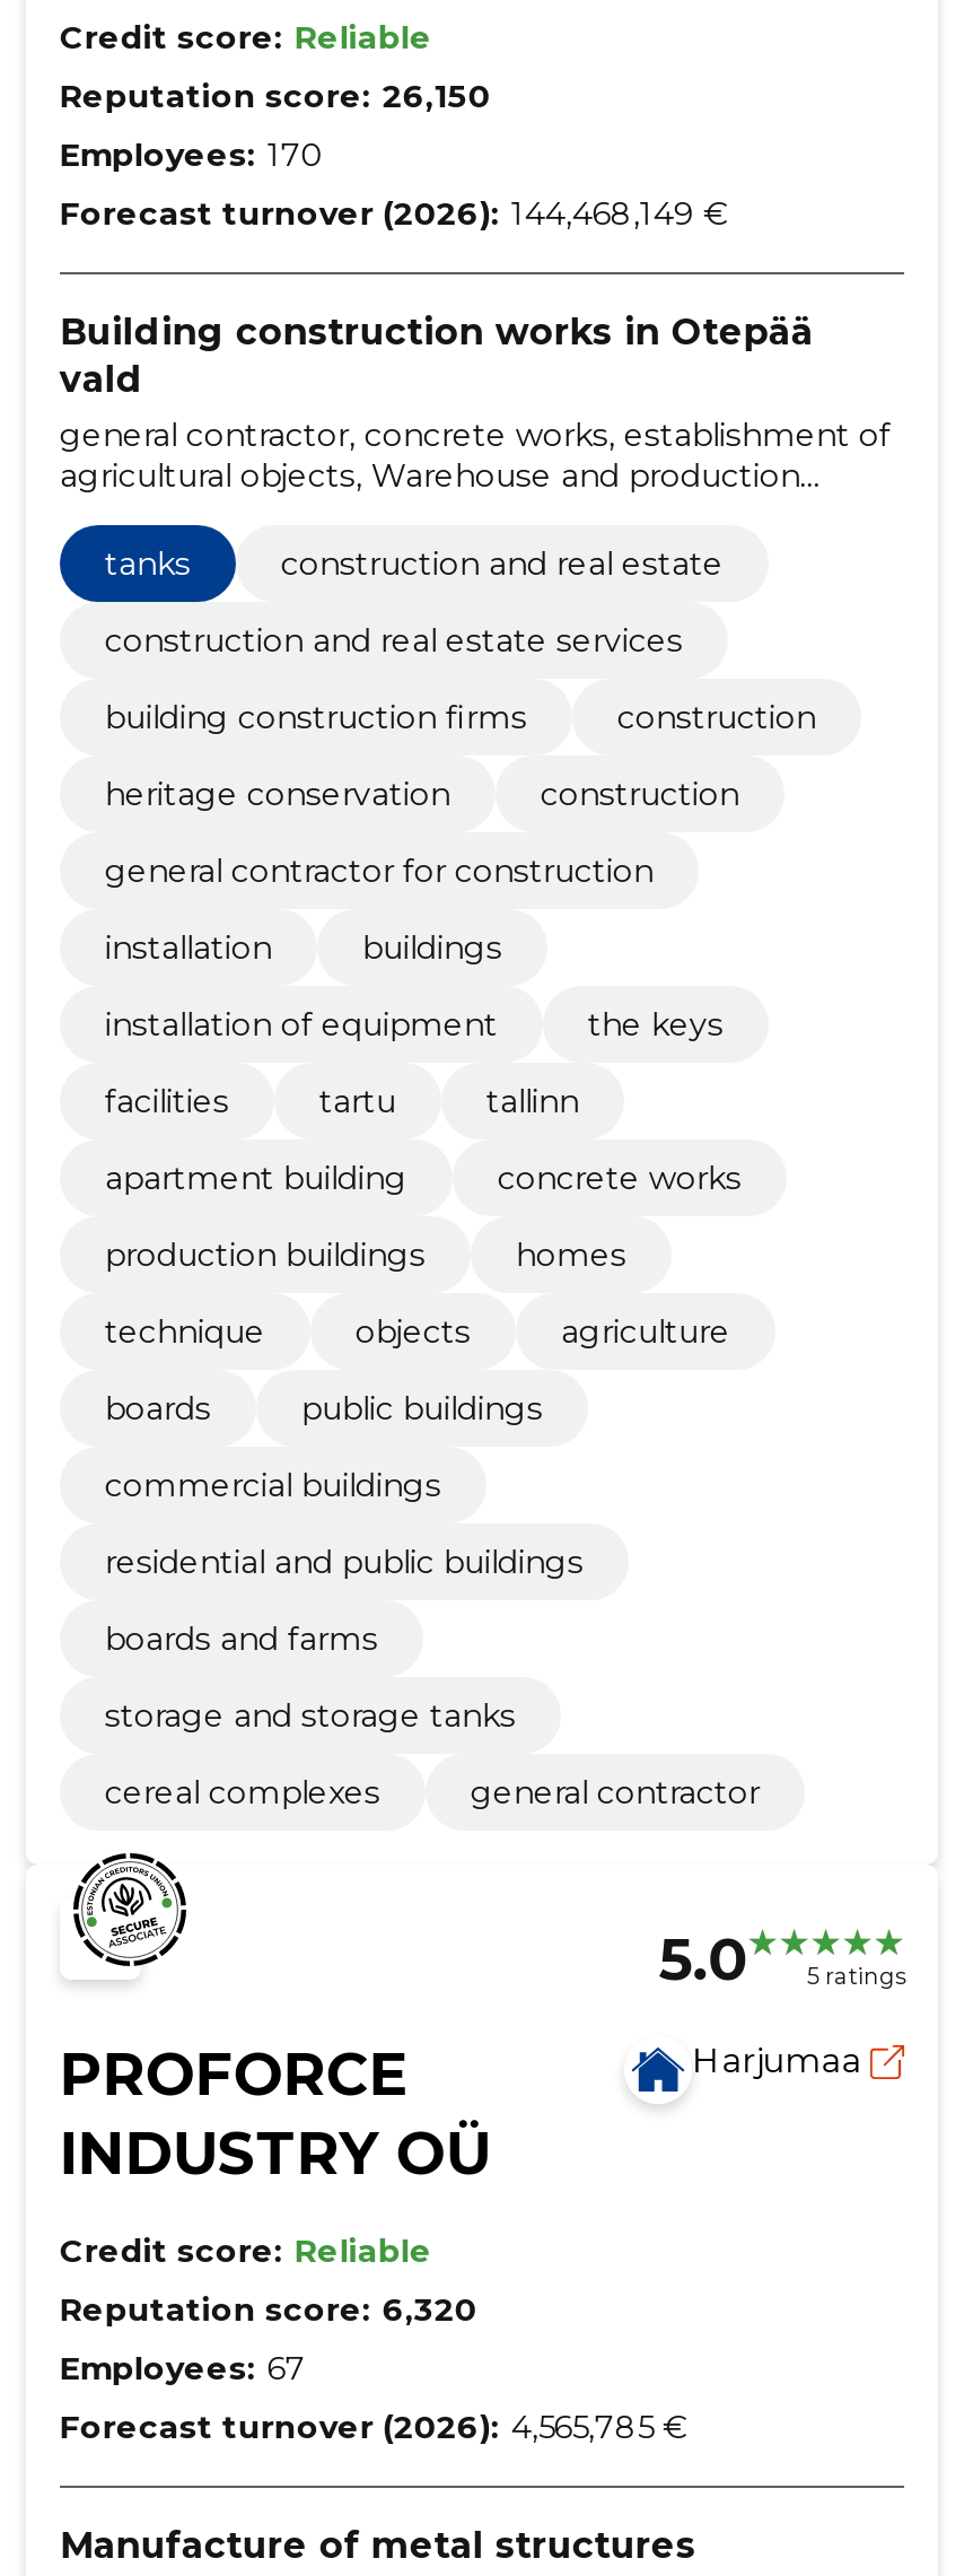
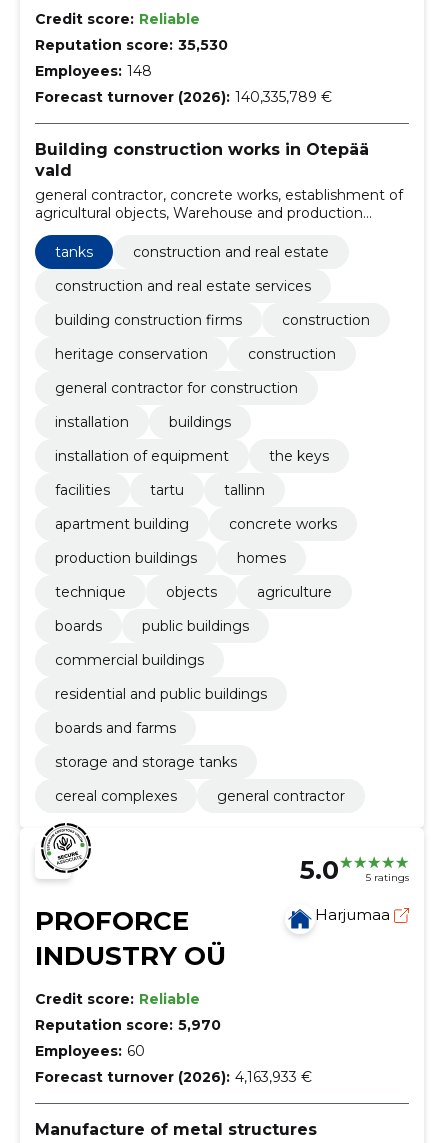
- Reputation score: 26,150
+ Reputation score: 35,530

- Employees: 170
+ Employees: 148

- Forecast turnover (2026): 144,468,149 €
+ Forecast turnover (2026): 140,335,789 €

- Reputation score: 6,320
+ Reputation score: 5,970

- Employees: 67
+ Employees: 60

- Forecast turnover (2026): 4,565,785 €
+ Forecast turnover (2026): 4,163,933 €
